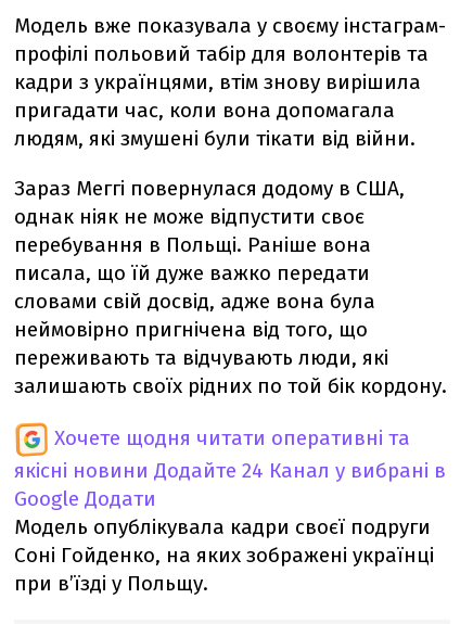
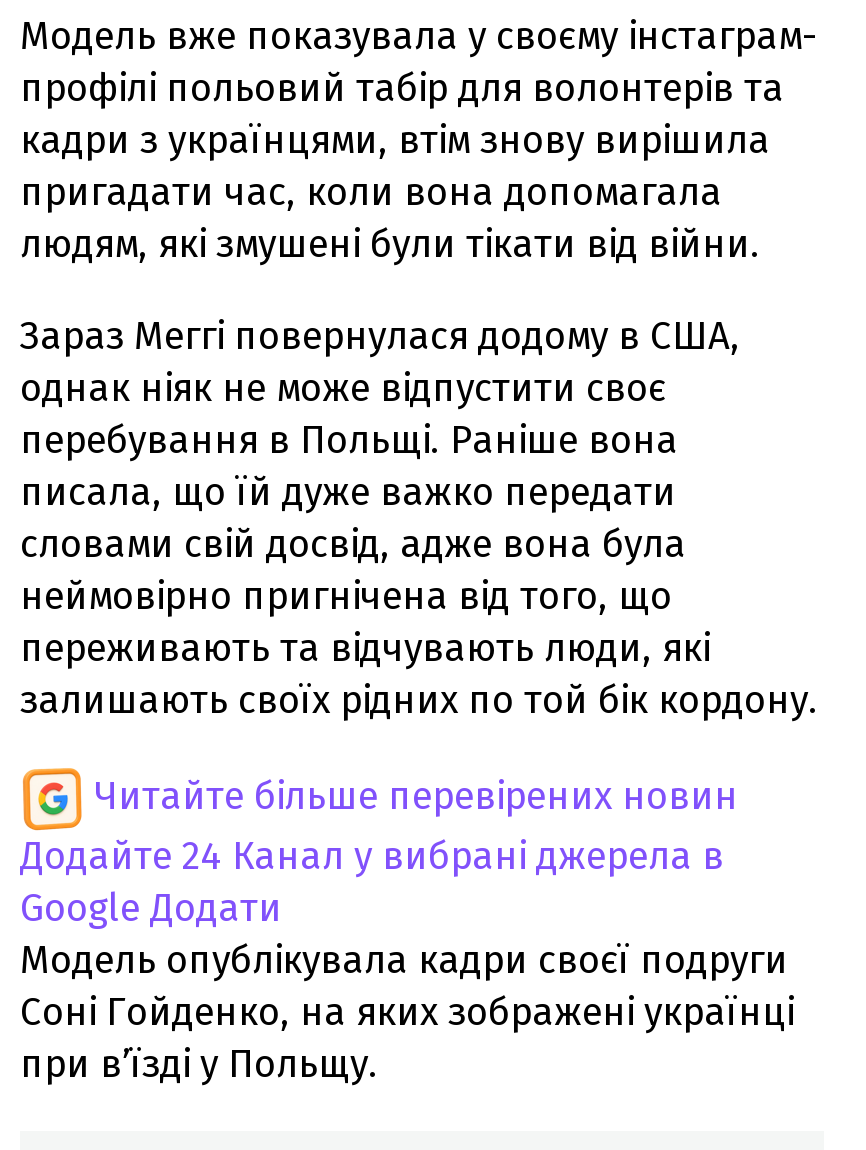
- Хочете щодня читати оперативні та
- якісні новини Додайте 24 Канал у вибрані в
+ Читайте більше перевірених новин
+ Додайте 24 Канал у вибрані джерела в
